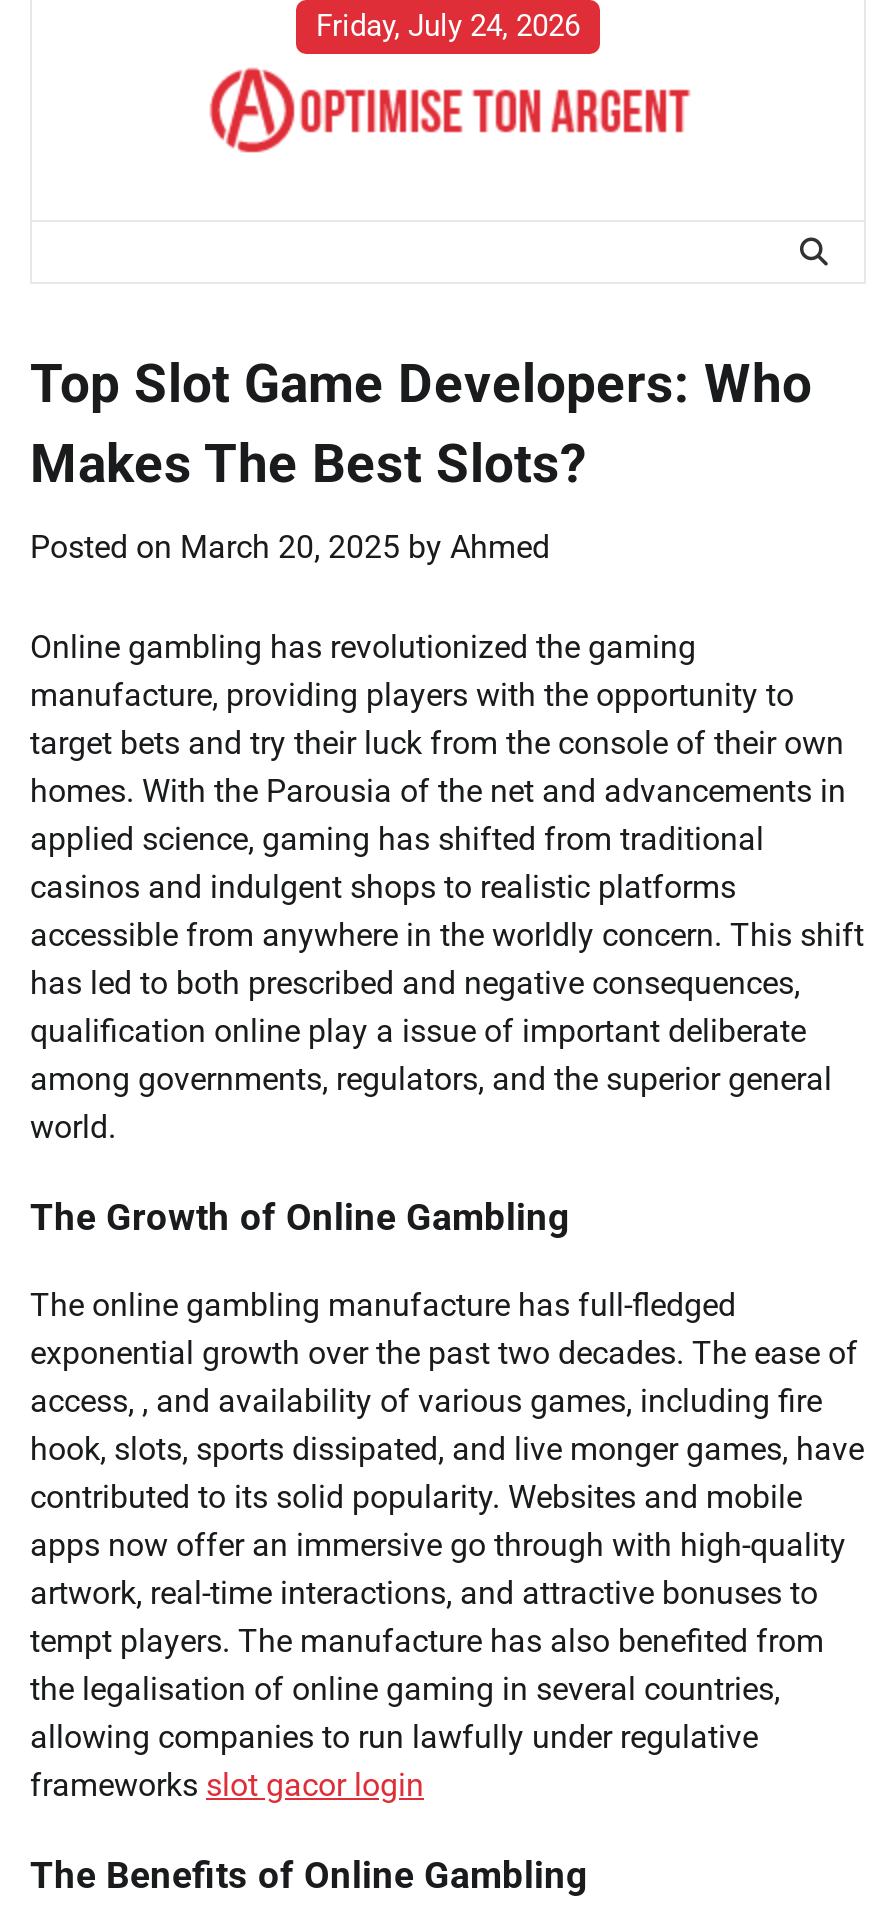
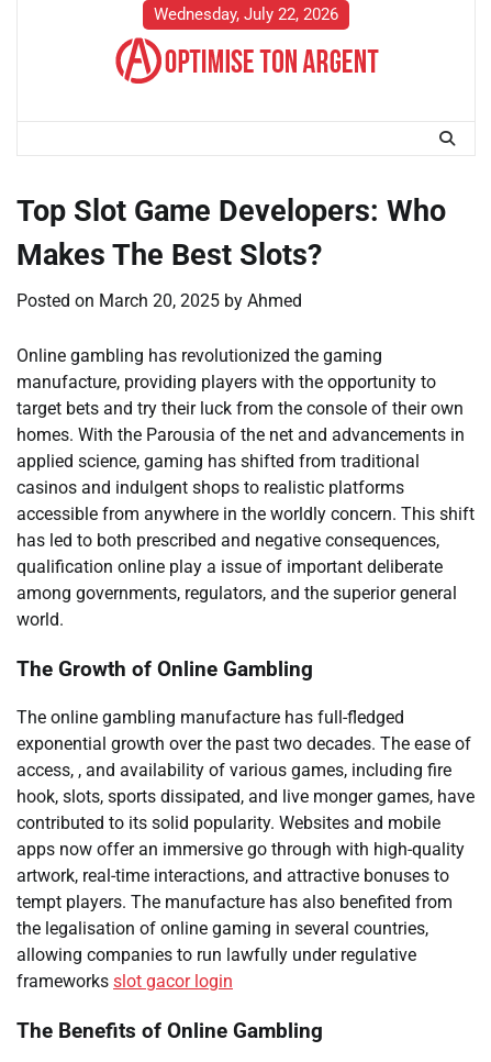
- Friday, July 24, 2026
+ Wednesday, July 22, 2026
